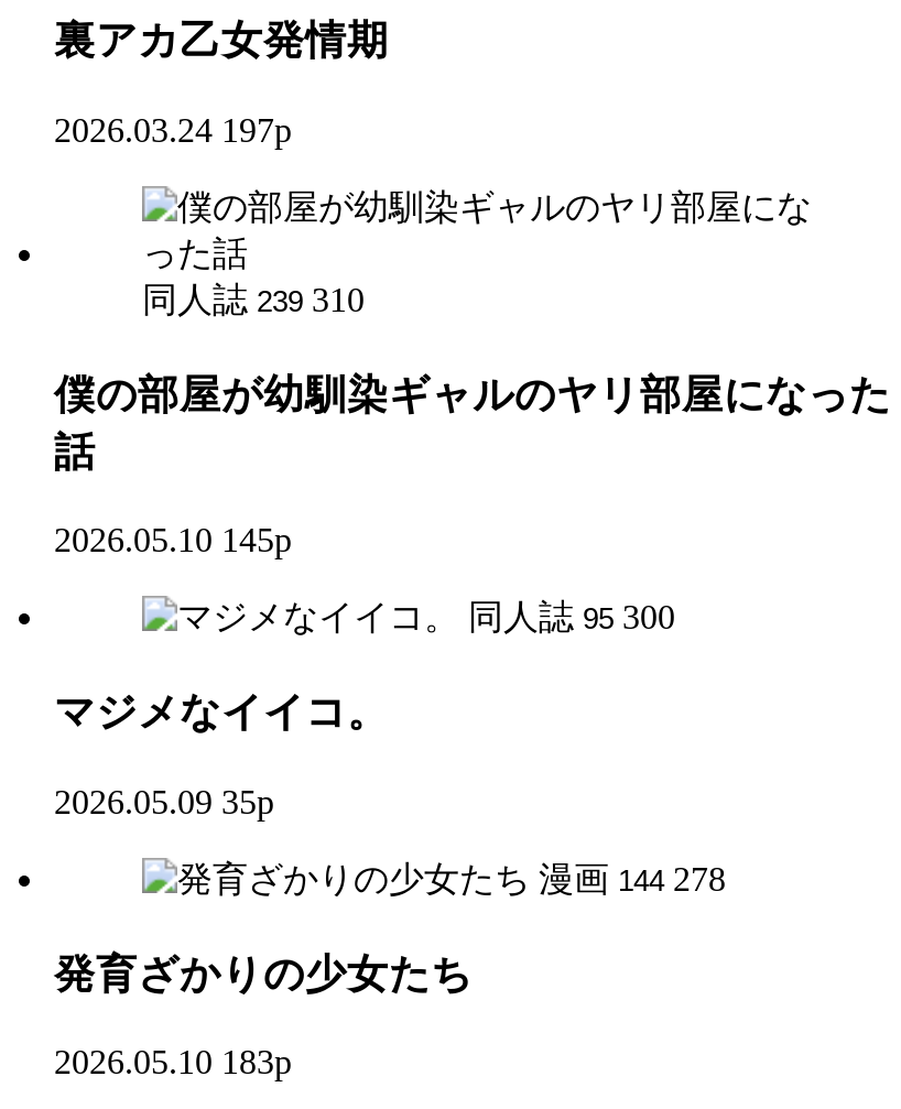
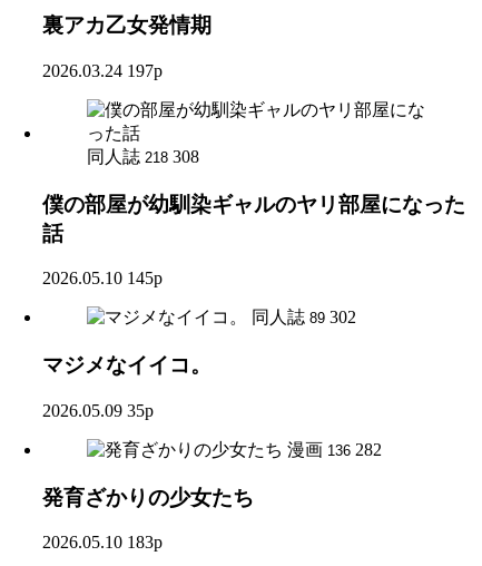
- 同人誌 239 310
+ 同人誌 218 308

- 同人誌 95 300
+ 同人誌 89 302

- 漫画 144 278
+ 漫画 136 282
